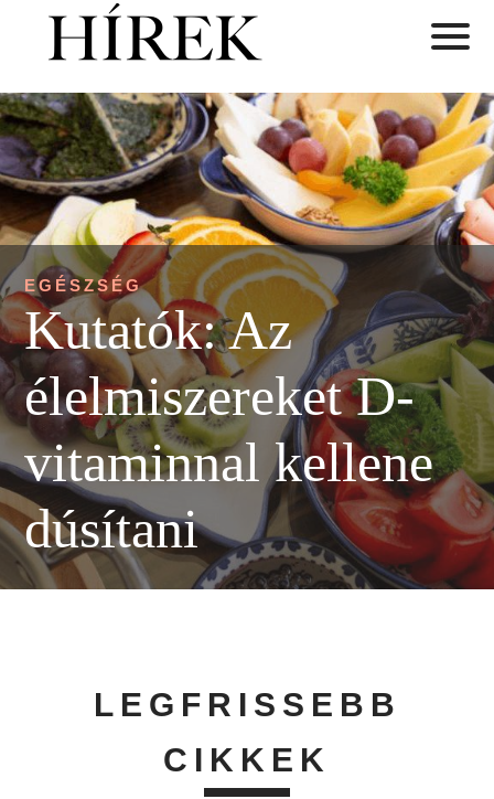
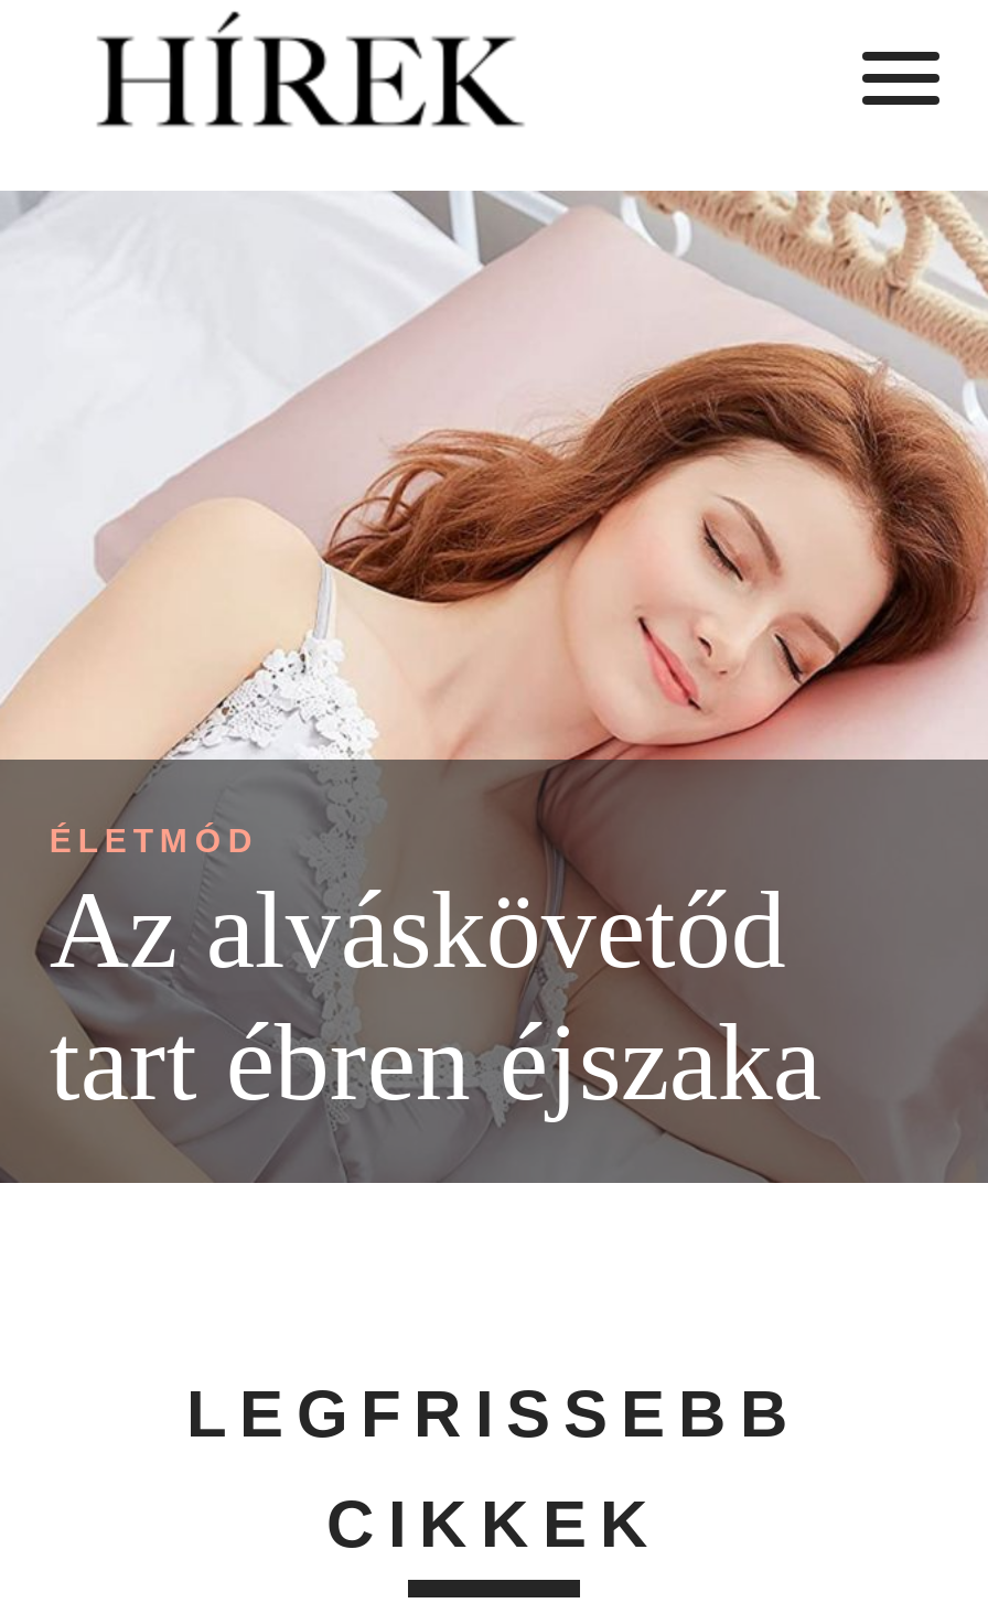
- [image]
- EGÉSZSÉG
- Kutatók: Az
- élelmiszereket D-
- vitaminnal kellene
- dúsítani
+ [image]
+ ÉLETMÓD
+ Az alváskövetőd
+ tart ébren éjszaka
